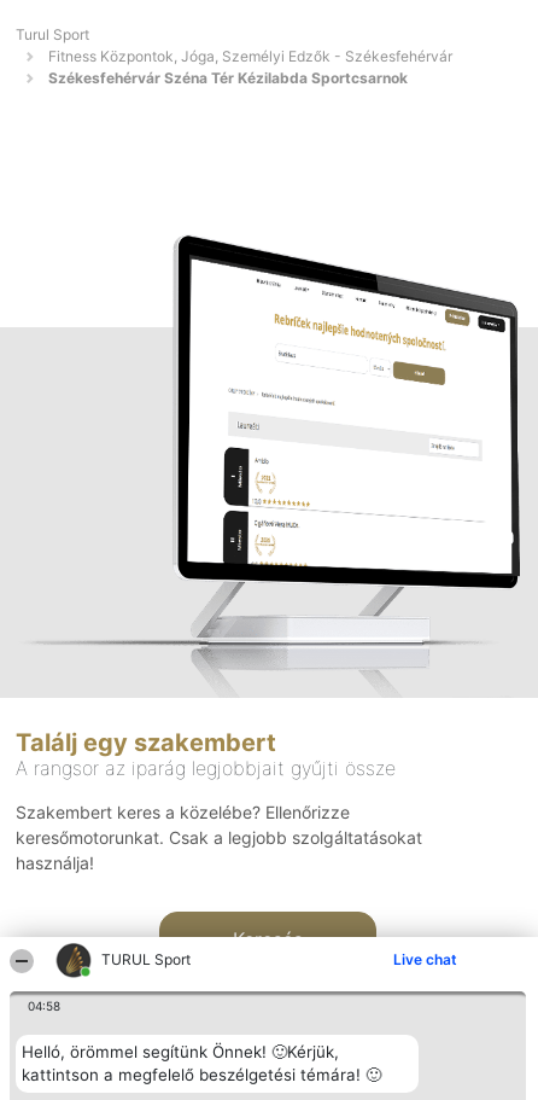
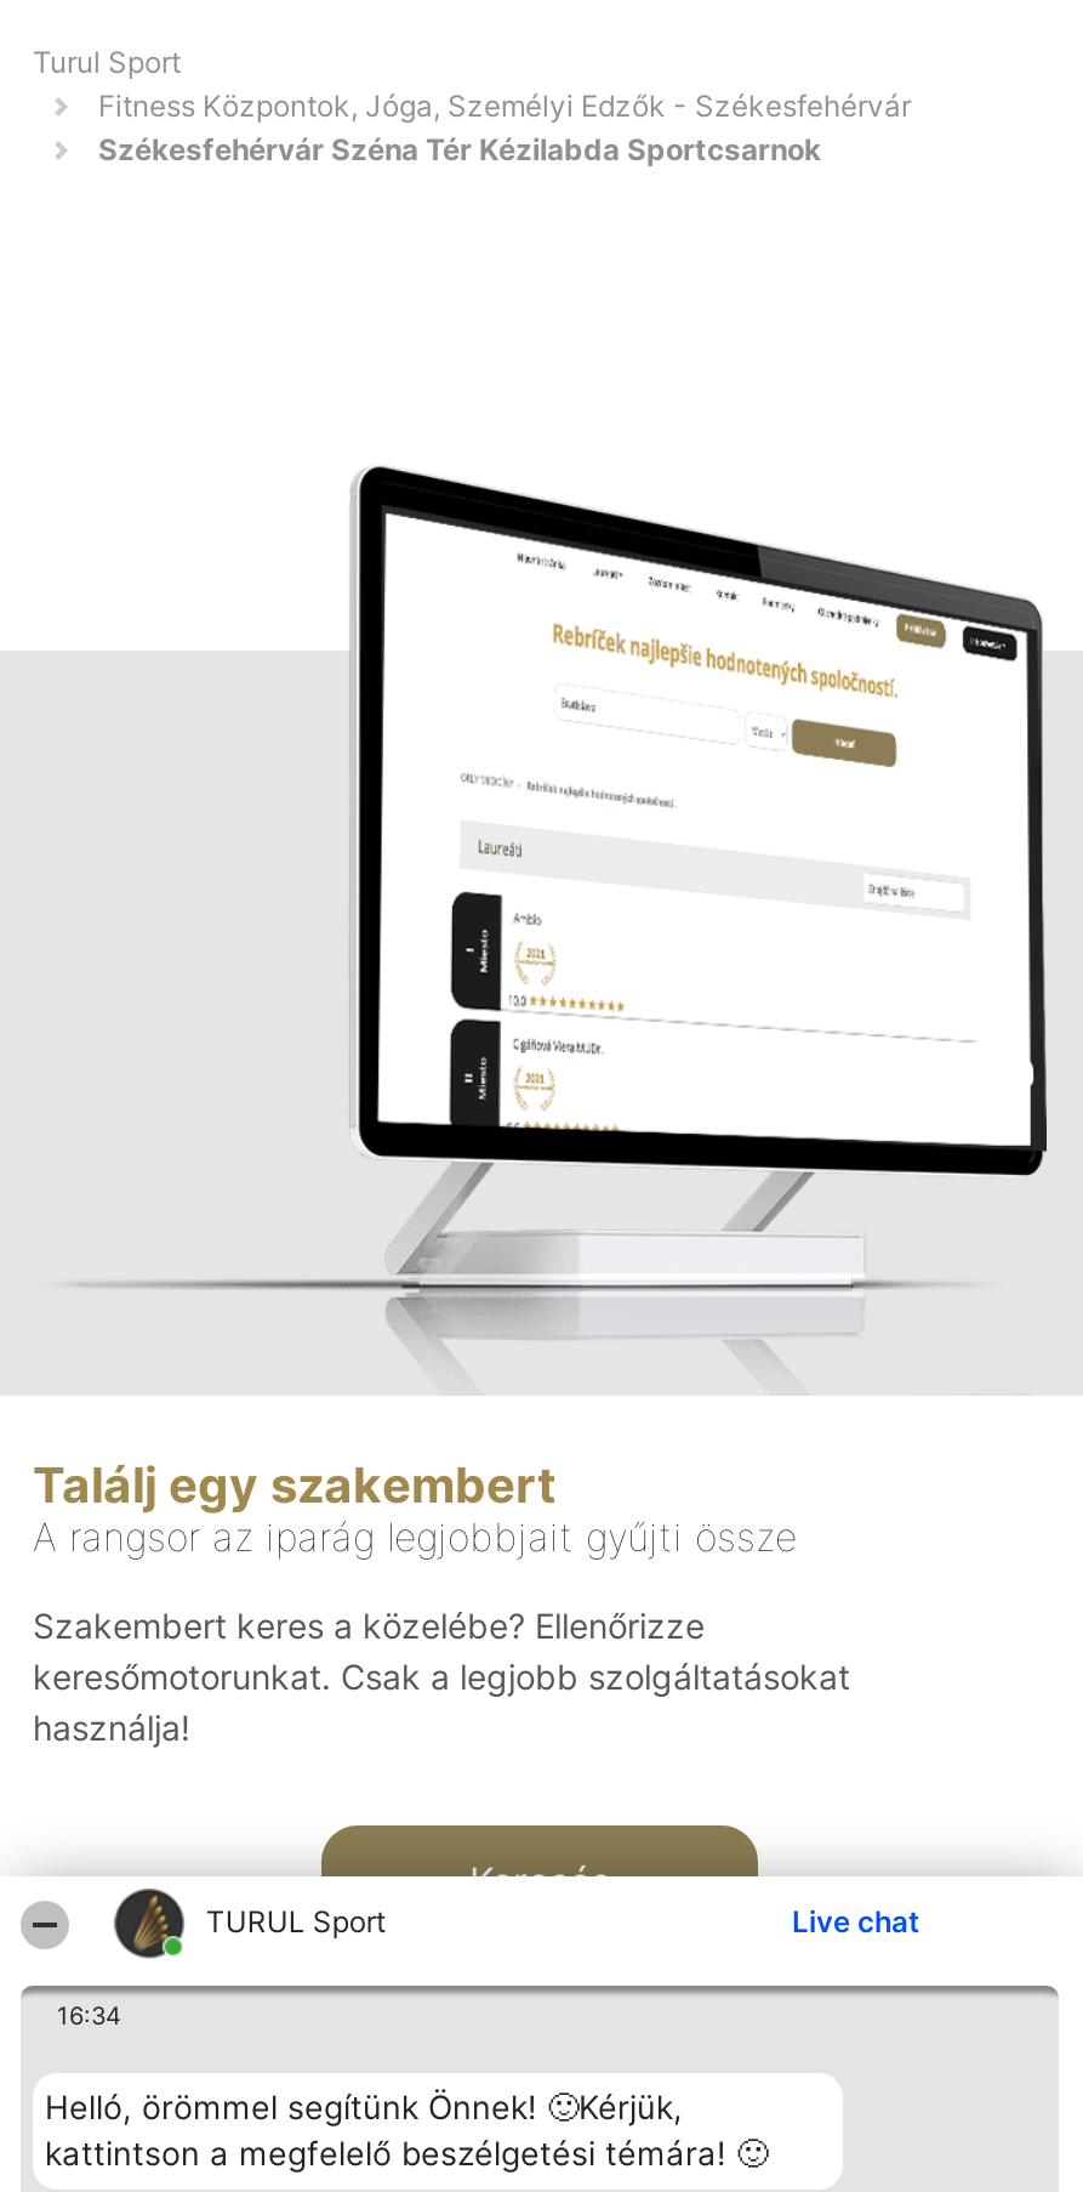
- 04:58
+ 16:34
